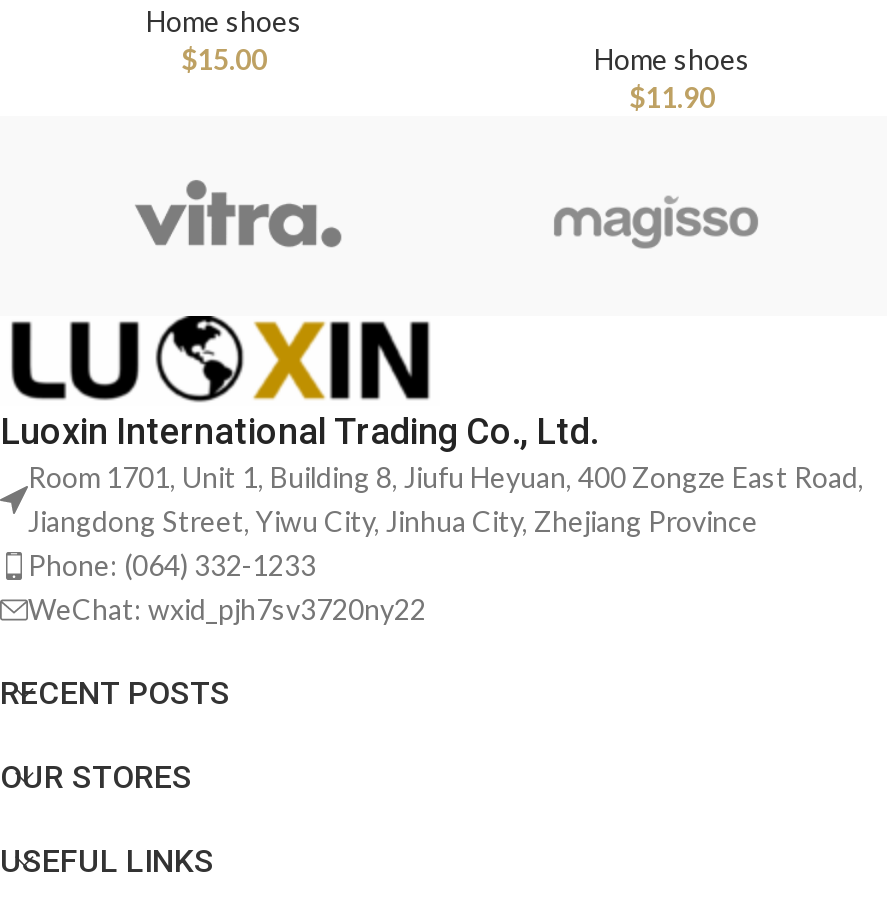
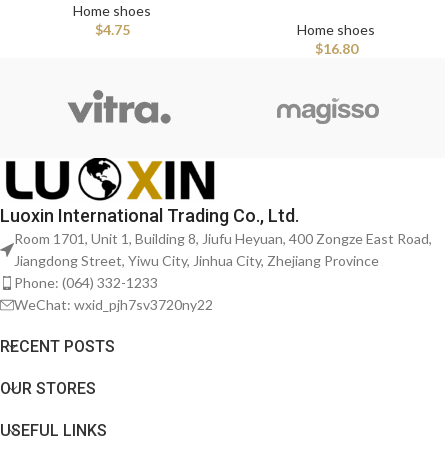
- $15.00
+ $4.75

- $11.90
+ $16.80
